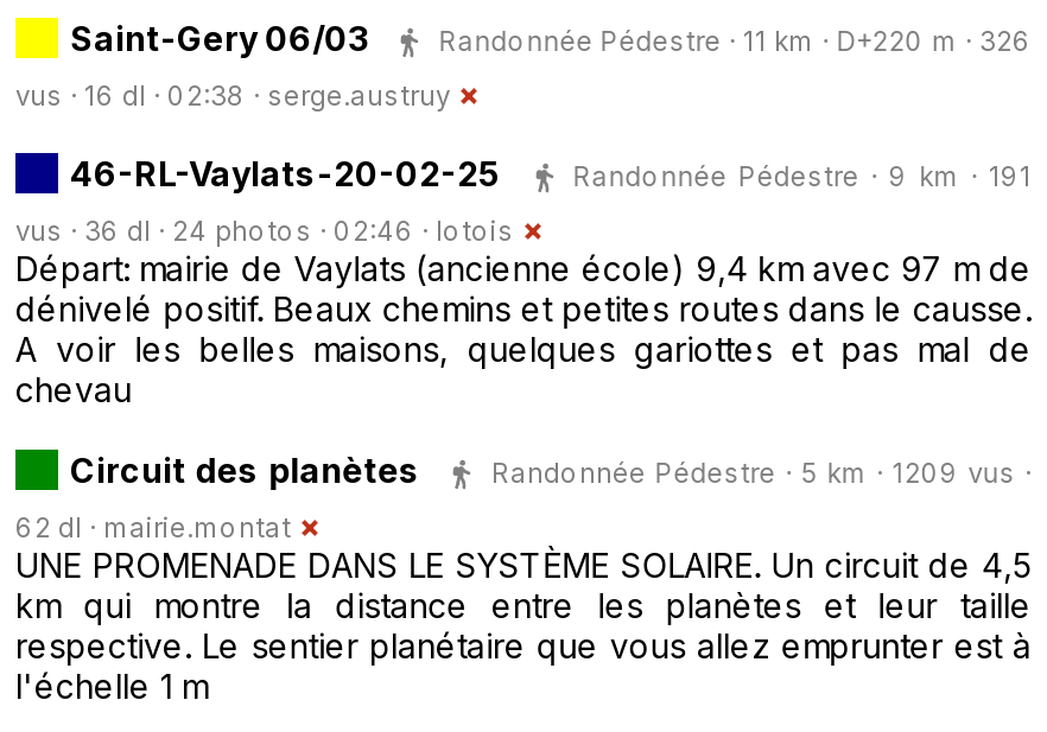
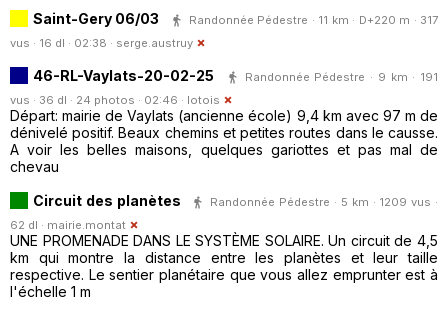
- Randonnée Pédestre · 11 km · D+220 m · 326
+ Randonnée Pédestre · 11 km · D+220 m · 317
